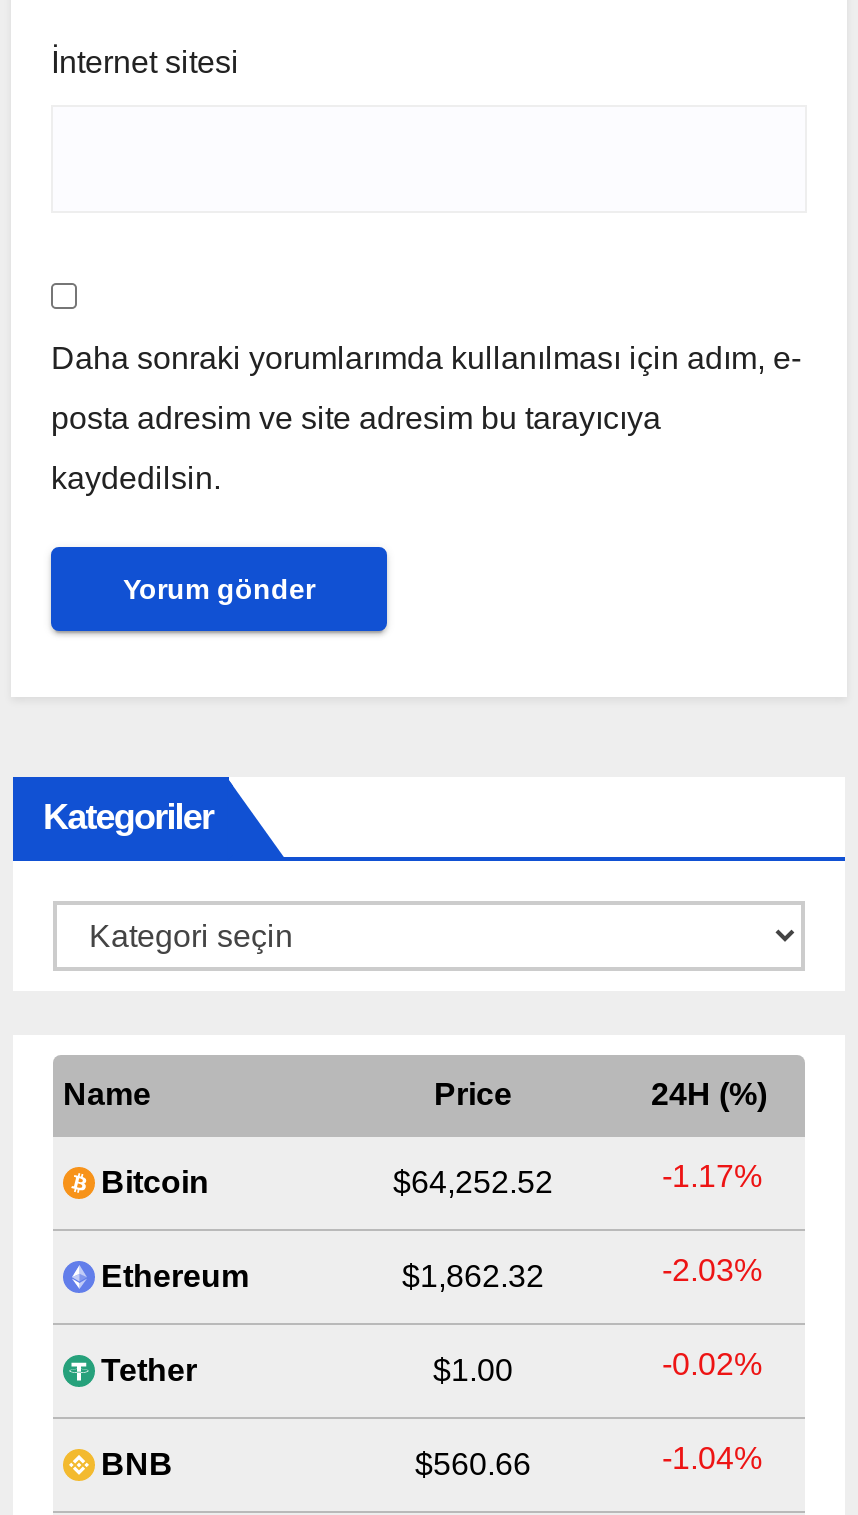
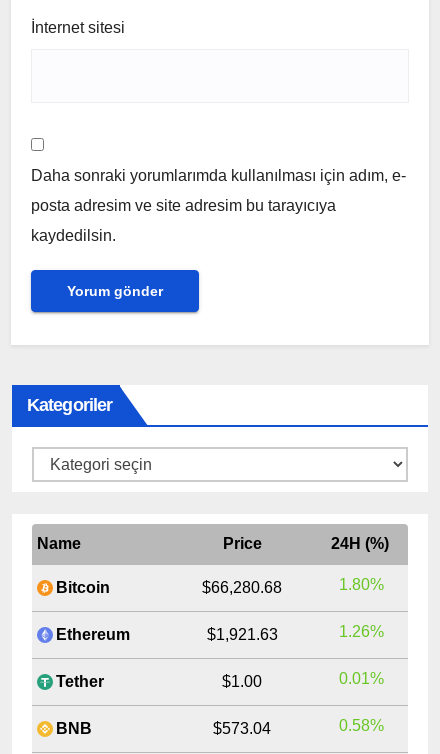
- $64,252.52
+ $66,280.68

- -1.17%
+ 1.80%

- $1,862.32
+ $1,921.63

- -2.03%
+ 1.26%

- -0.02%
+ 0.01%

- $560.66
+ $573.04

- -1.04%
+ 0.58%
